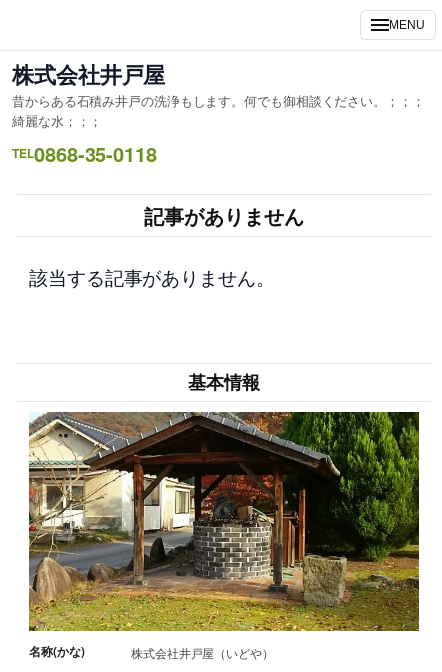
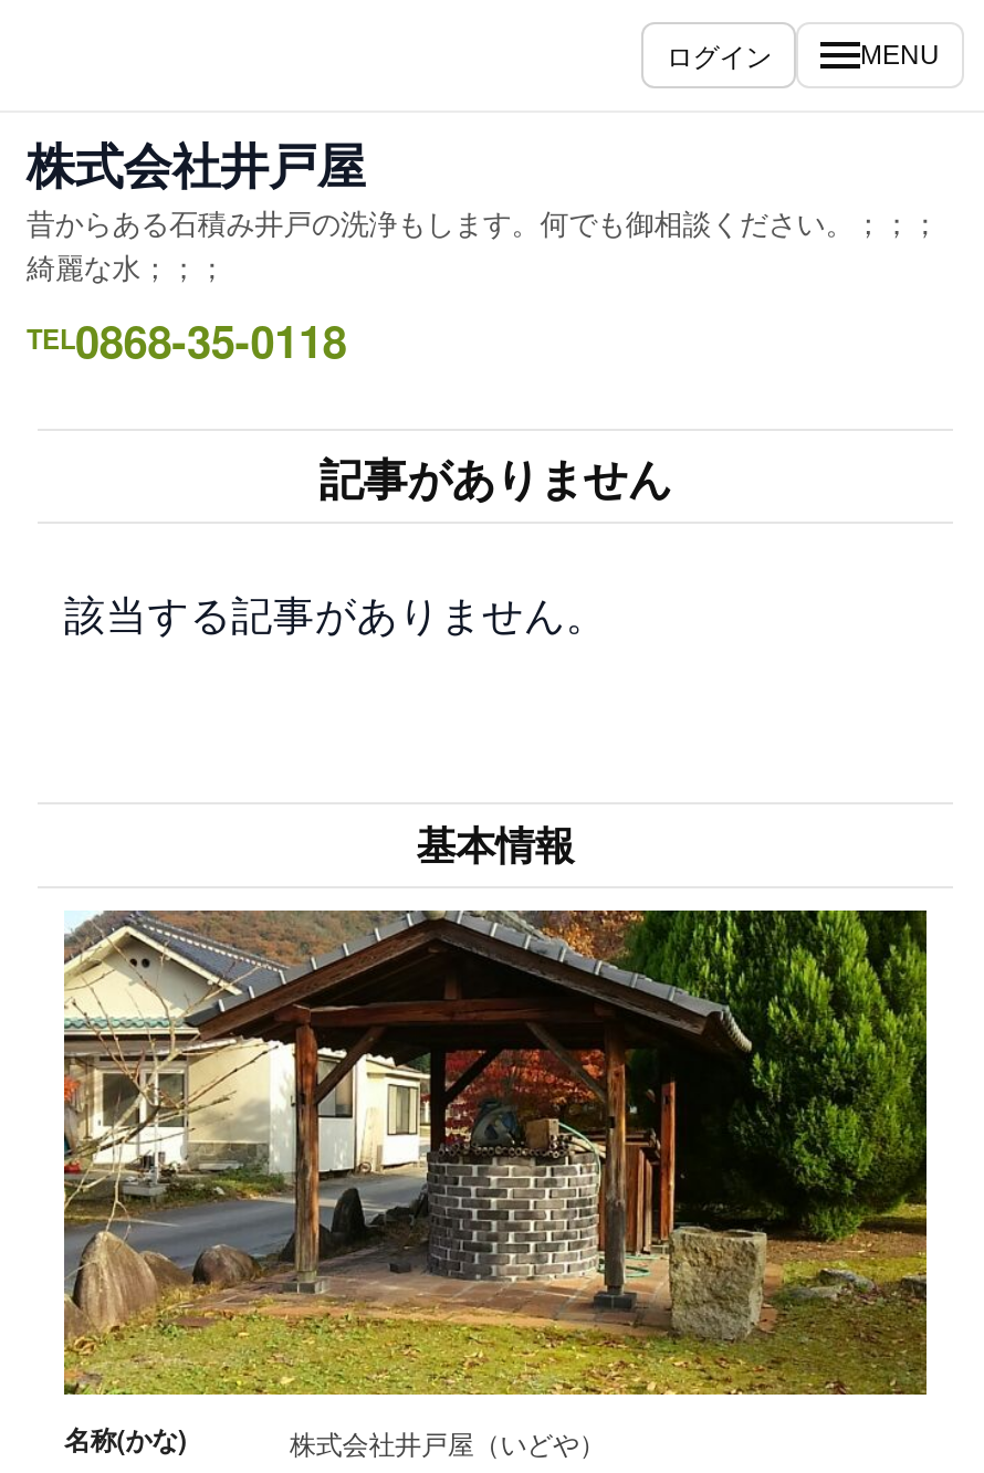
+ ログイン
